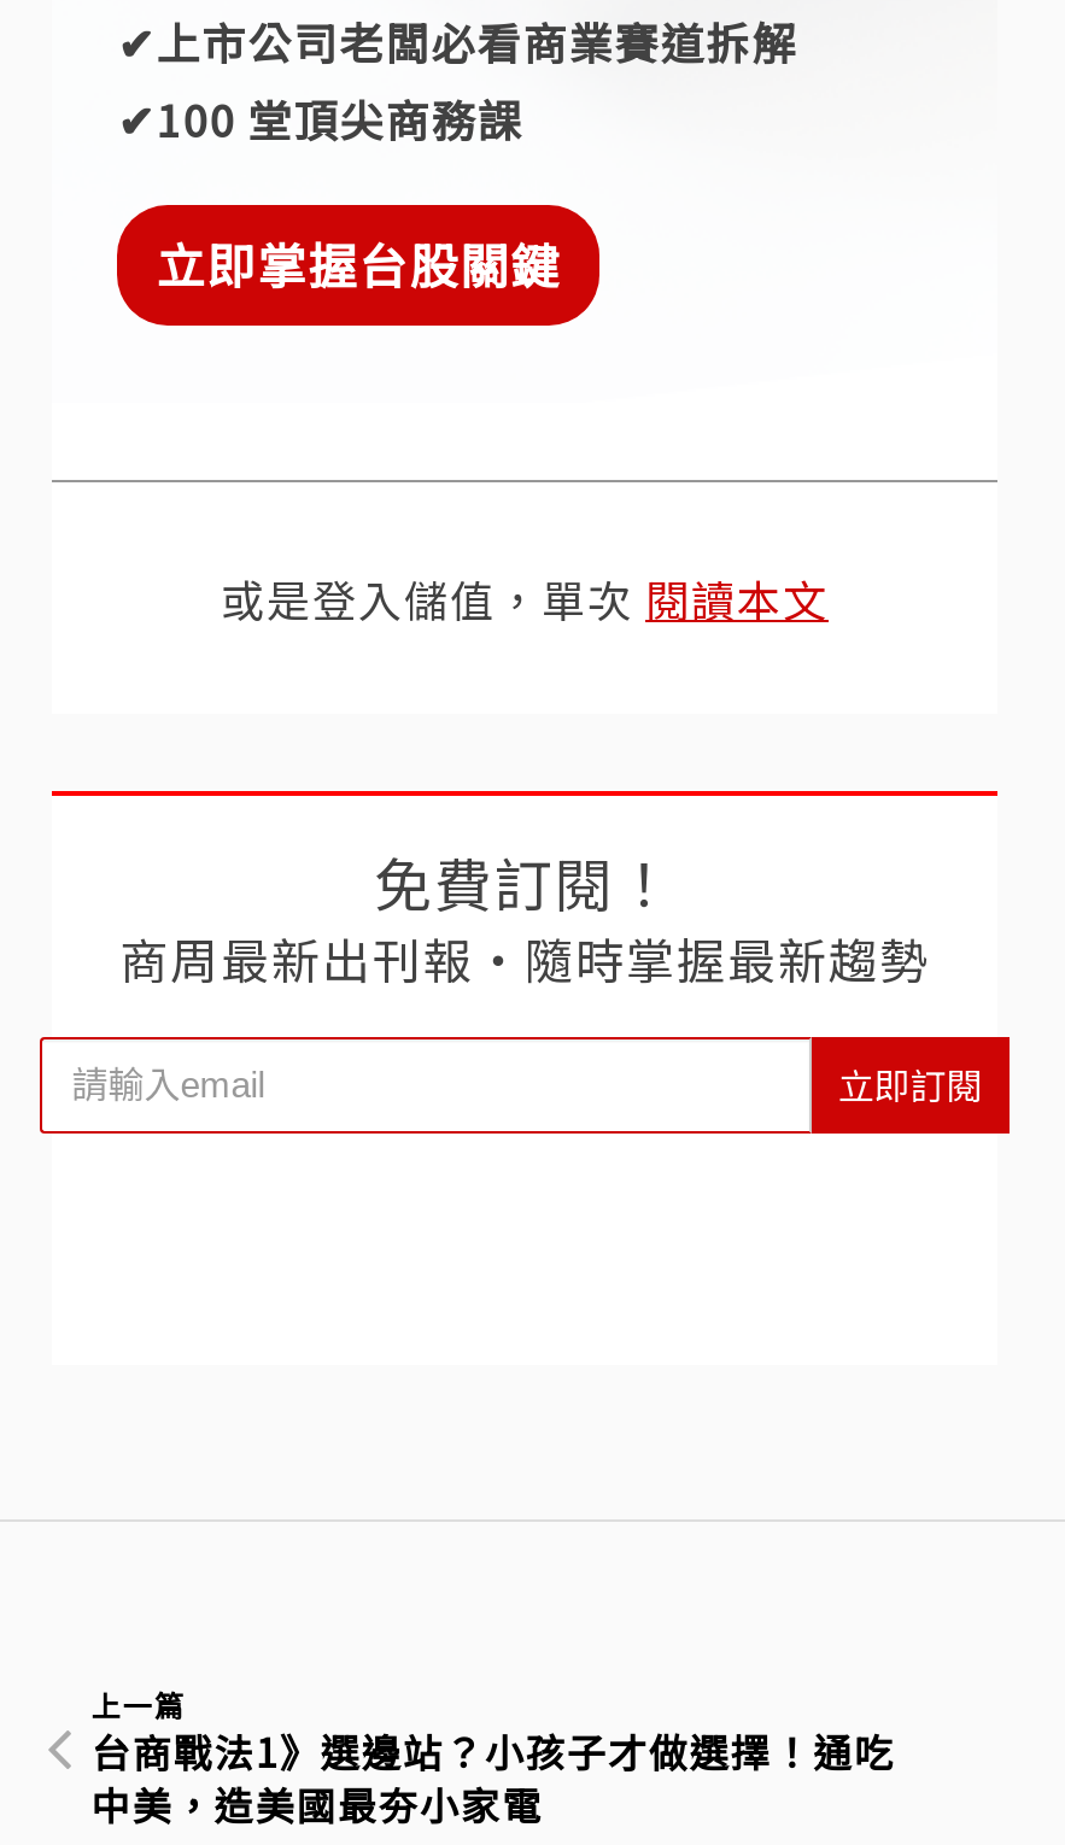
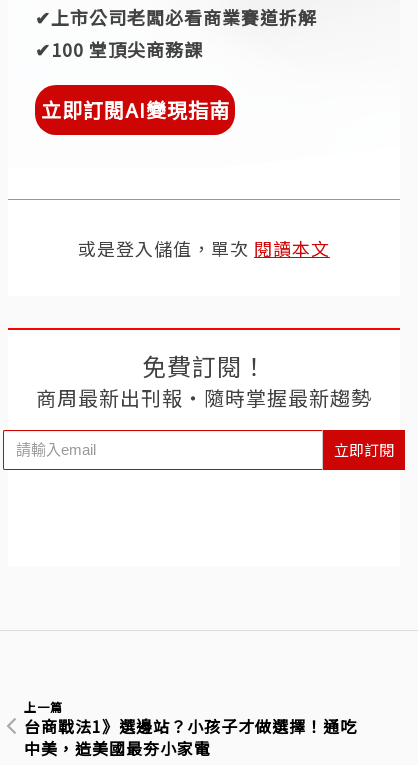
- 立即掌握台股關鍵
+ 立即訂閱AI變現指南
